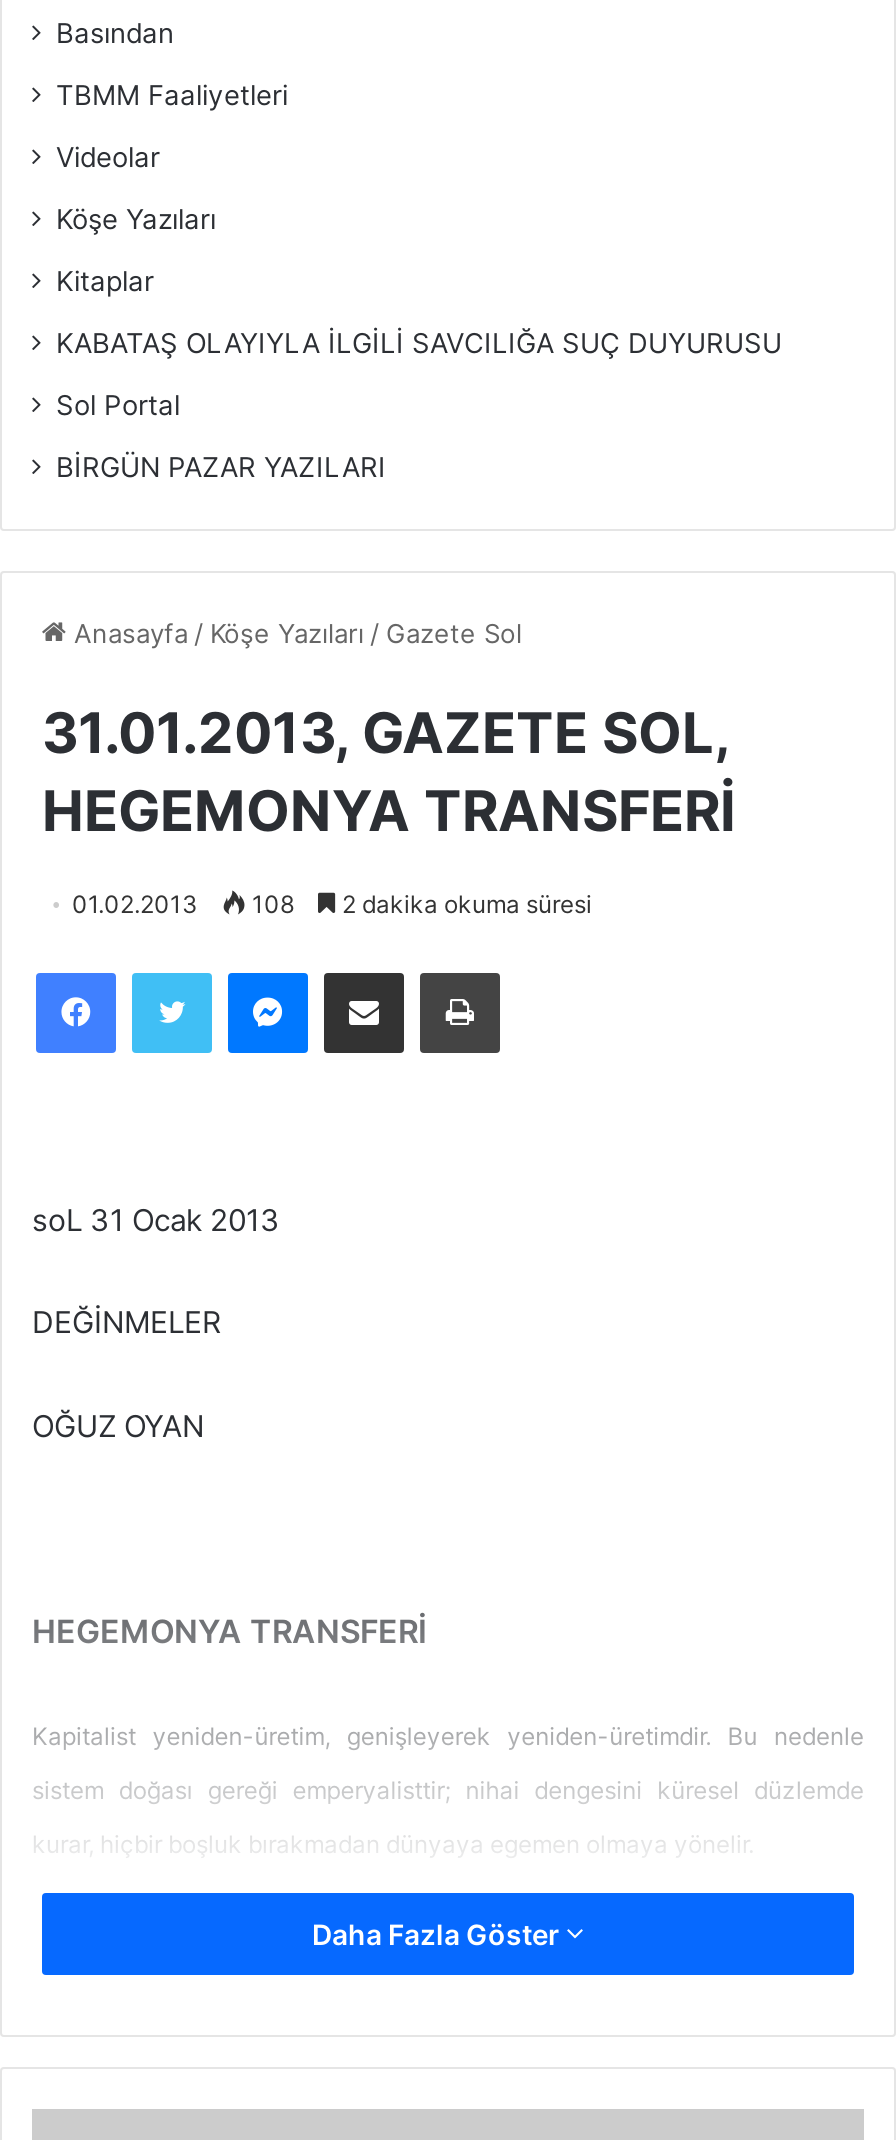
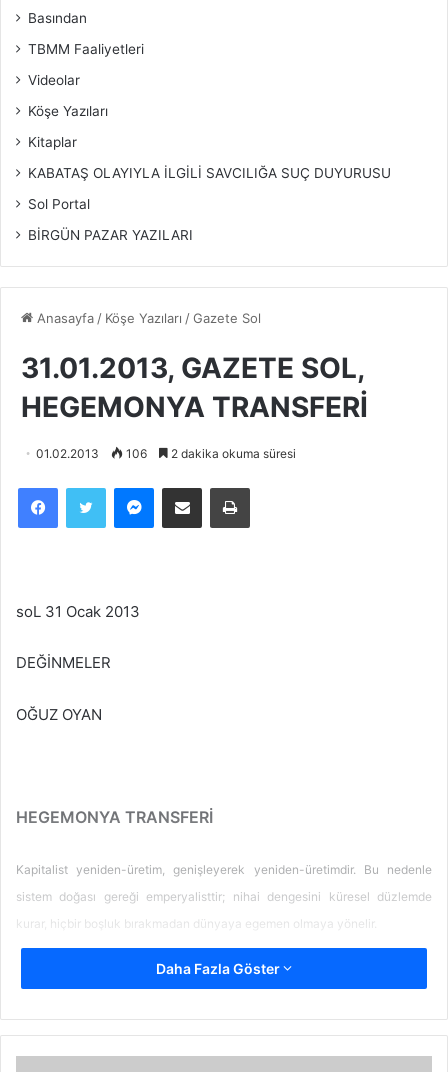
- 01.02.2013 108 2 dakika okuma süresi
+ 01.02.2013 106 2 dakika okuma süresi
